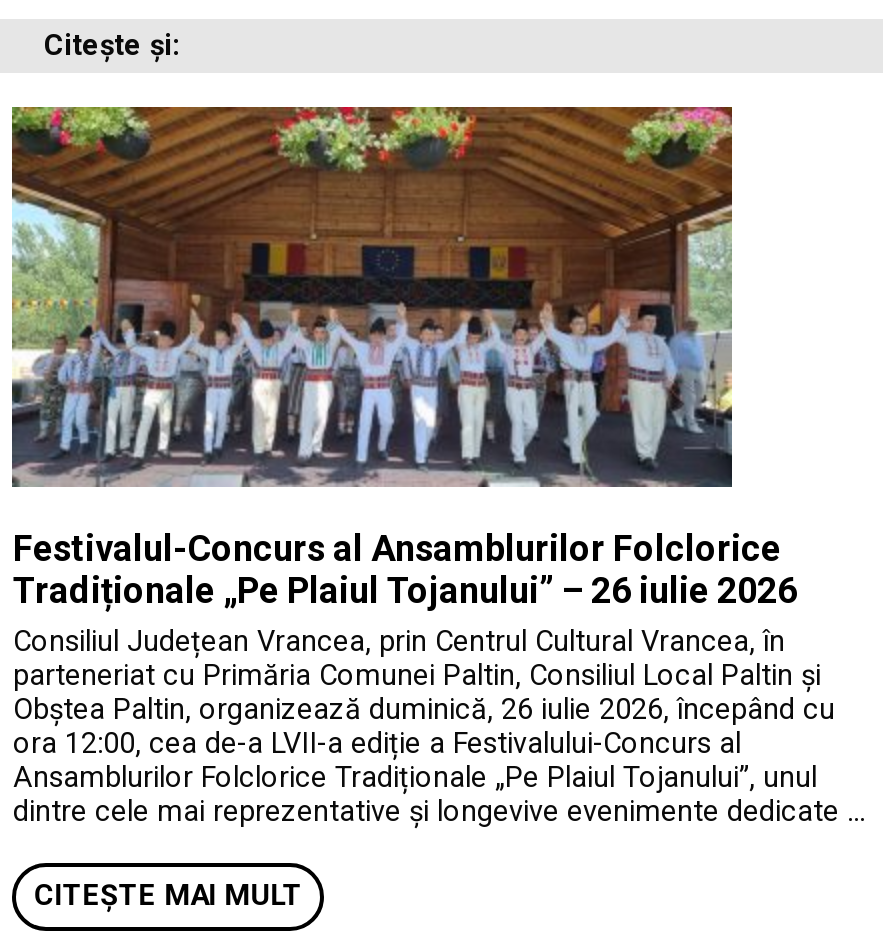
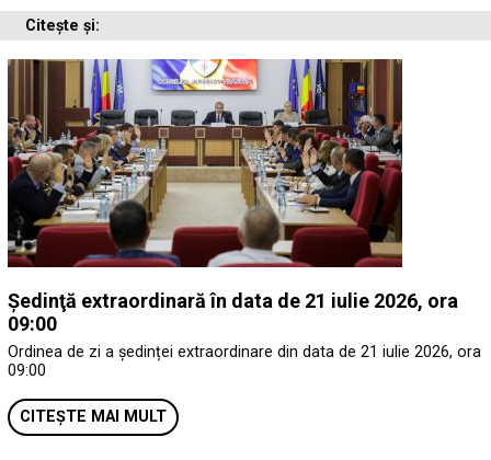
- [image]
+ [image]

- Festivalul-Concurs al Ansamblurilor Folclorice
- Tradiționale „Pe Plaiul Tojanului” – 26 iulie 2026
- Consiliul Județean Vrancea, prin Centrul Cultural Vrancea, în
- parteneriat cu Primăria Comunei Paltin, Consiliul Local Paltin și
- Obștea Paltin, organizează duminică, 26 iulie 2026, începând cu
- ora 12:00, cea de-a LVII-a ediție a Festivalului-Concurs al
- Ansamblurilor Folclorice Tradiționale „Pe Plaiul Tojanului”, unul
- dintre cele mai reprezentative și longevive evenimente dedicate …
+ Ședinţă extraordinară în data de 21 iulie 2026, ora
+ 09:00
+ Ordinea de zi a ședinței extraordinare din data de 21 iulie 2026, ora
+ 09:00
